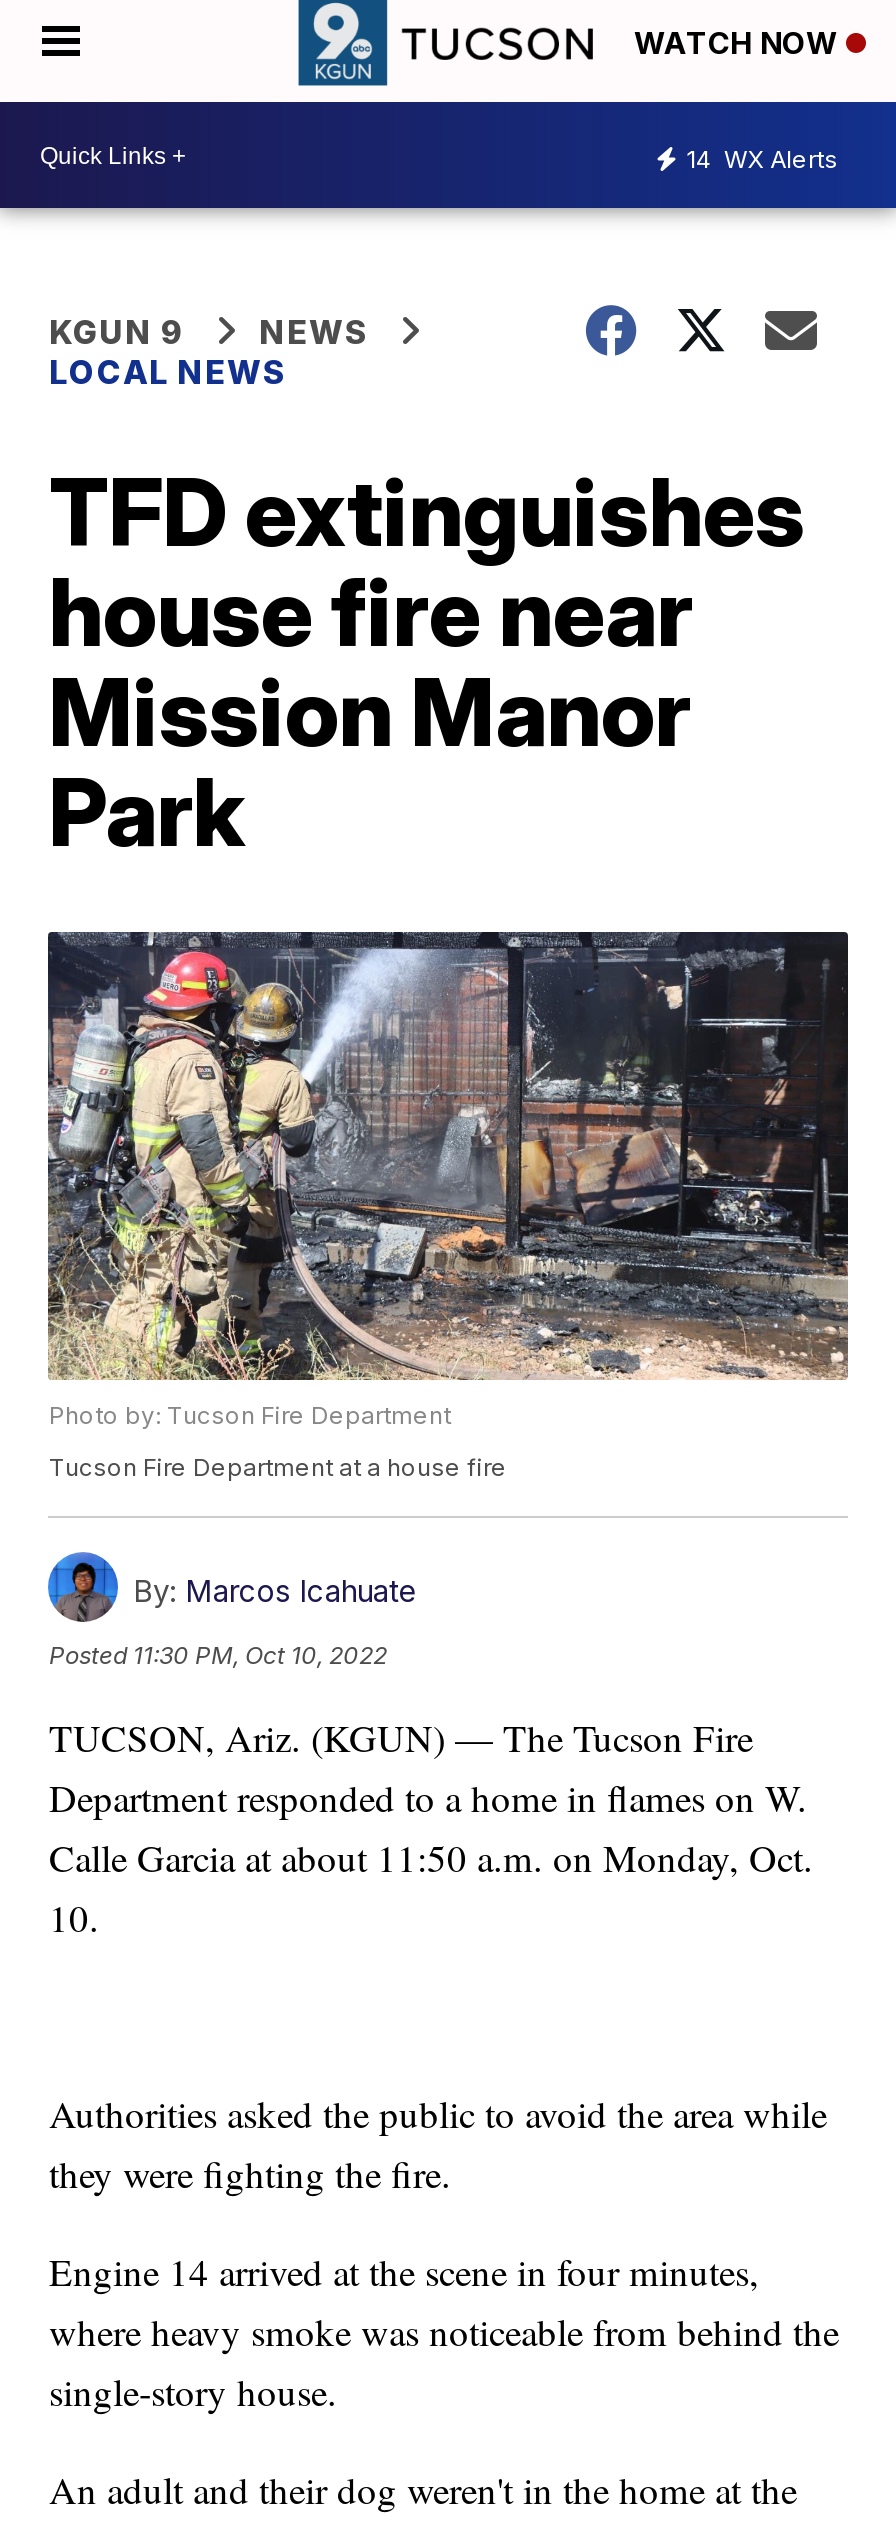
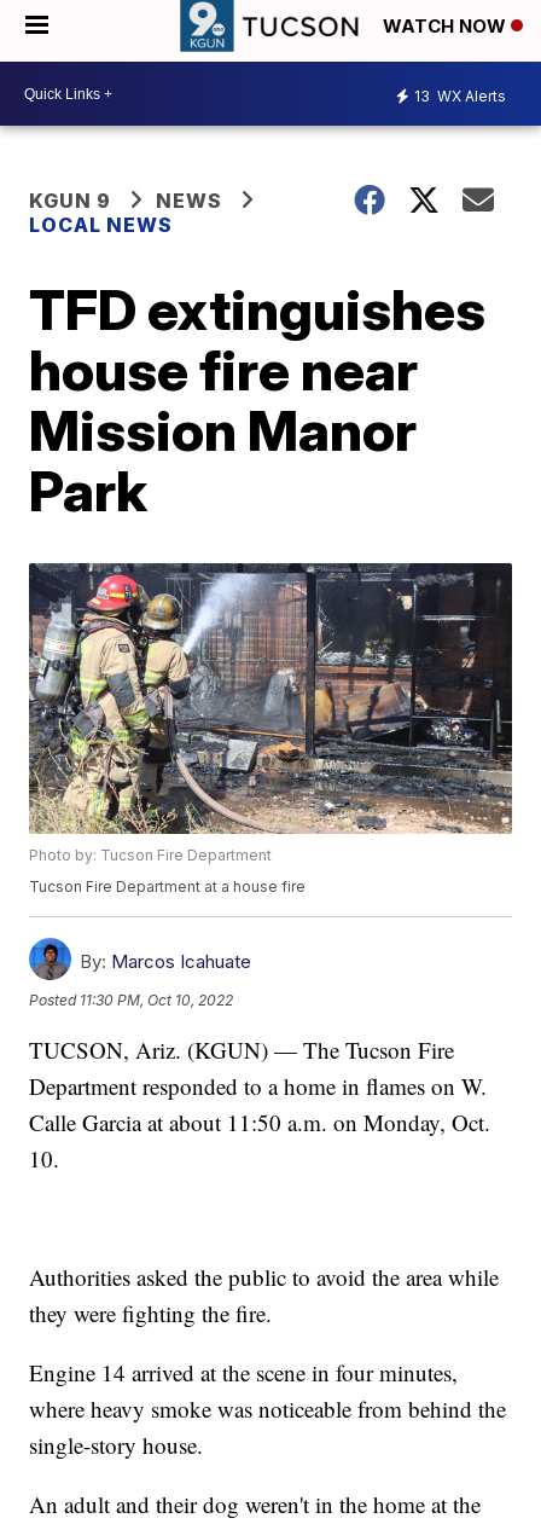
- 14 WX Alerts
+ 13 WX Alerts
